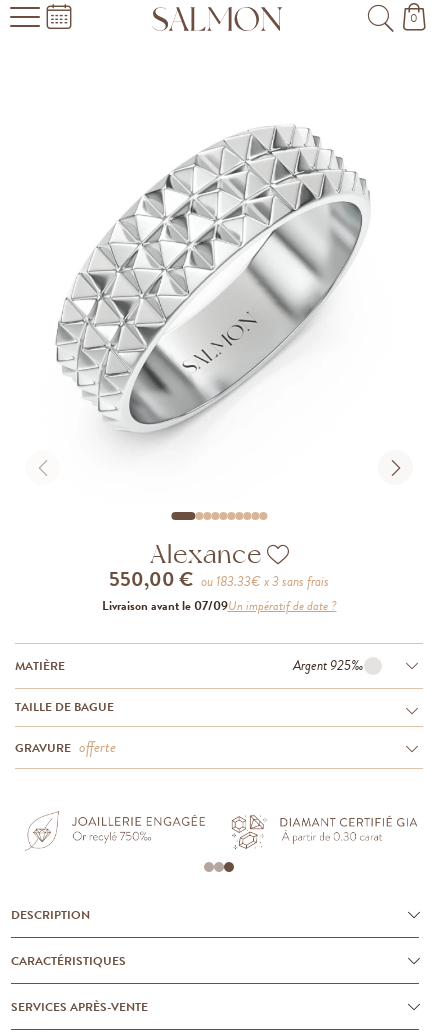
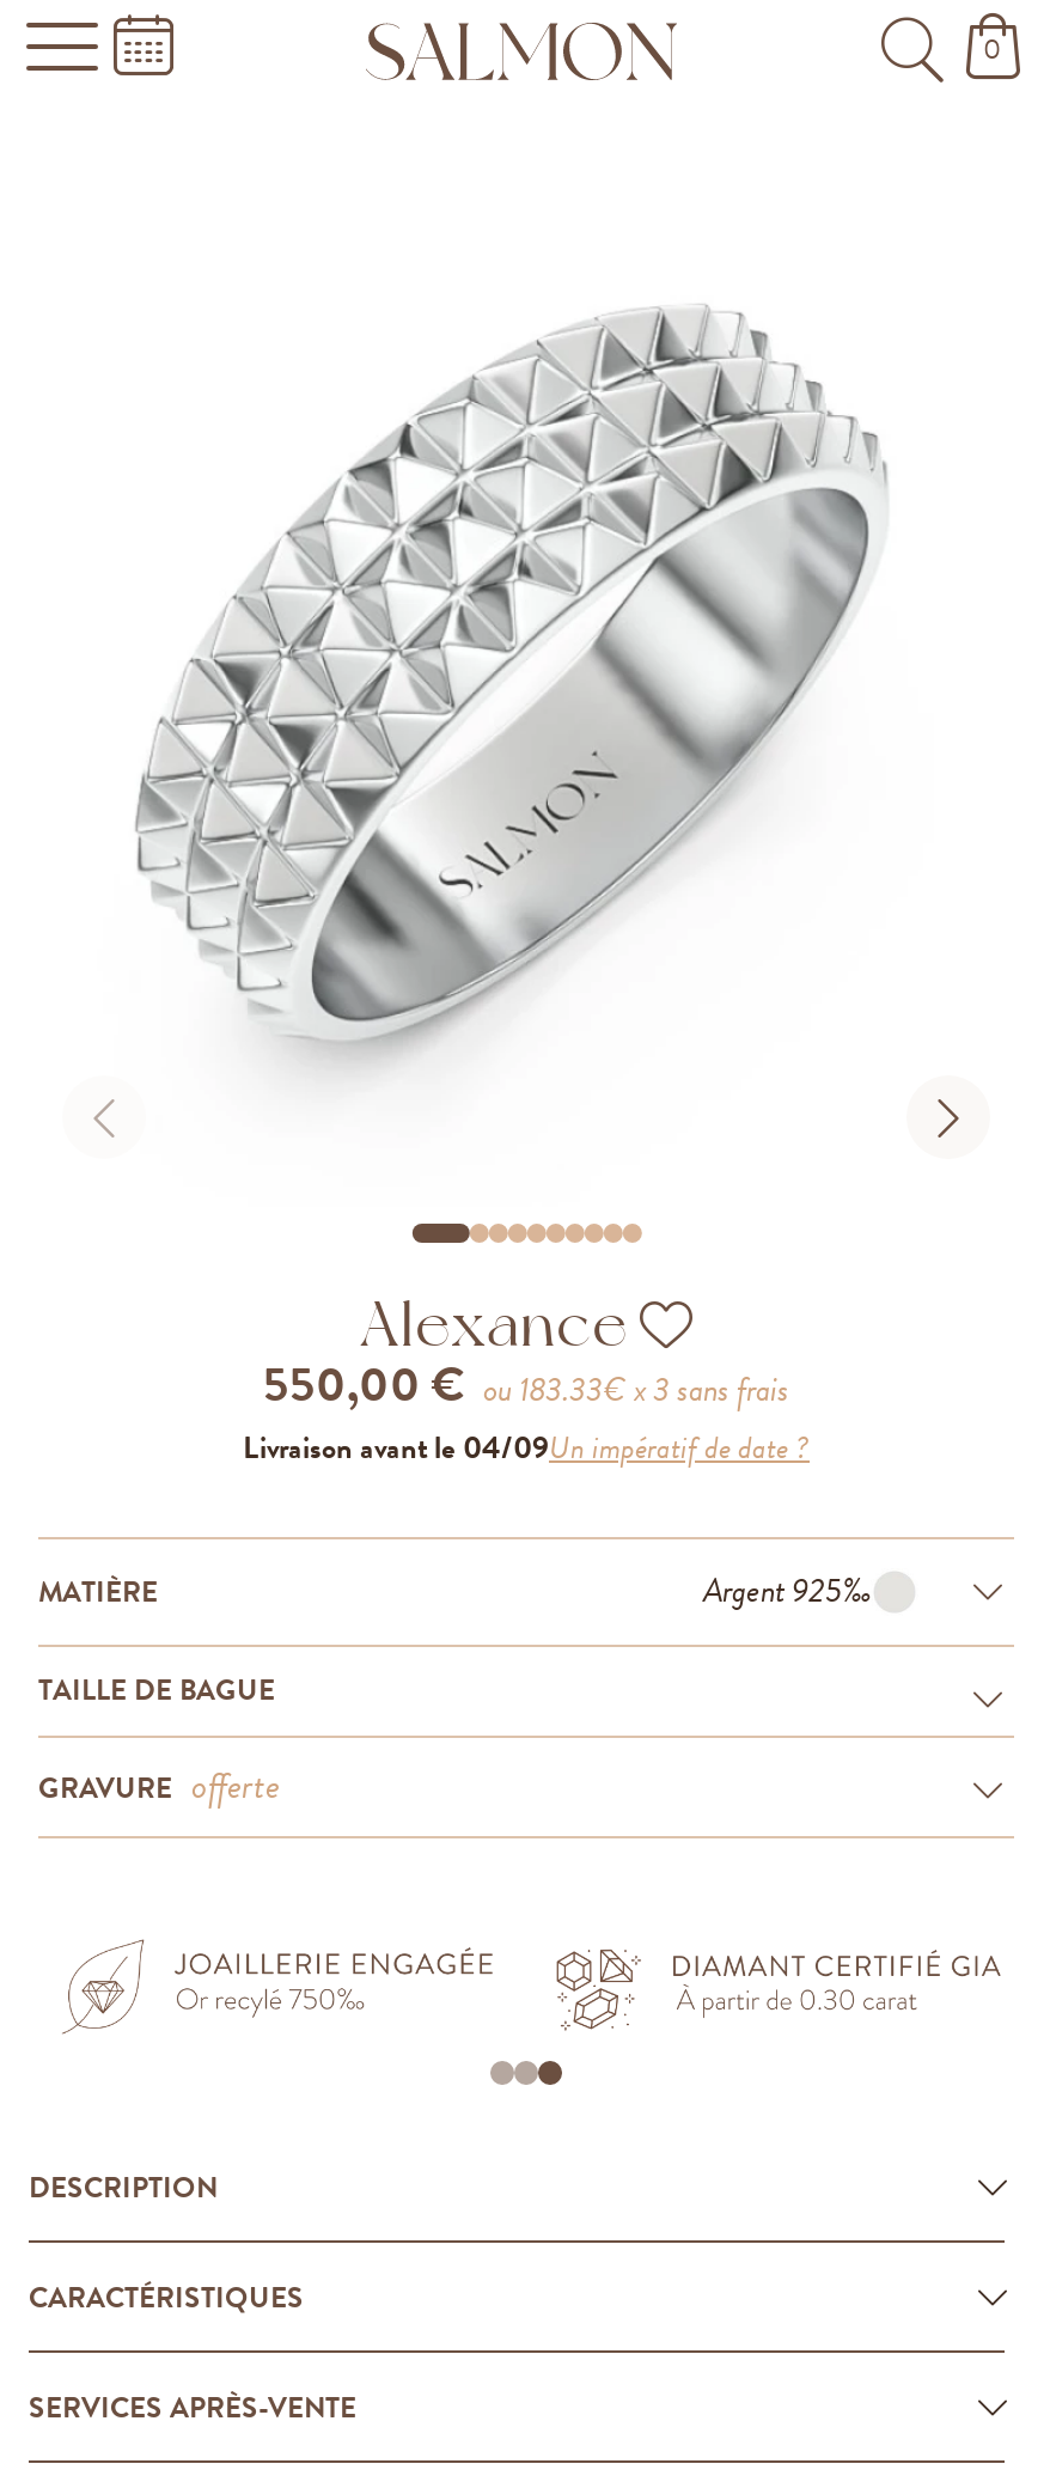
- Livraison avant le 07/09Un impératif de date ?
+ Livraison avant le 04/09Un impératif de date ?
